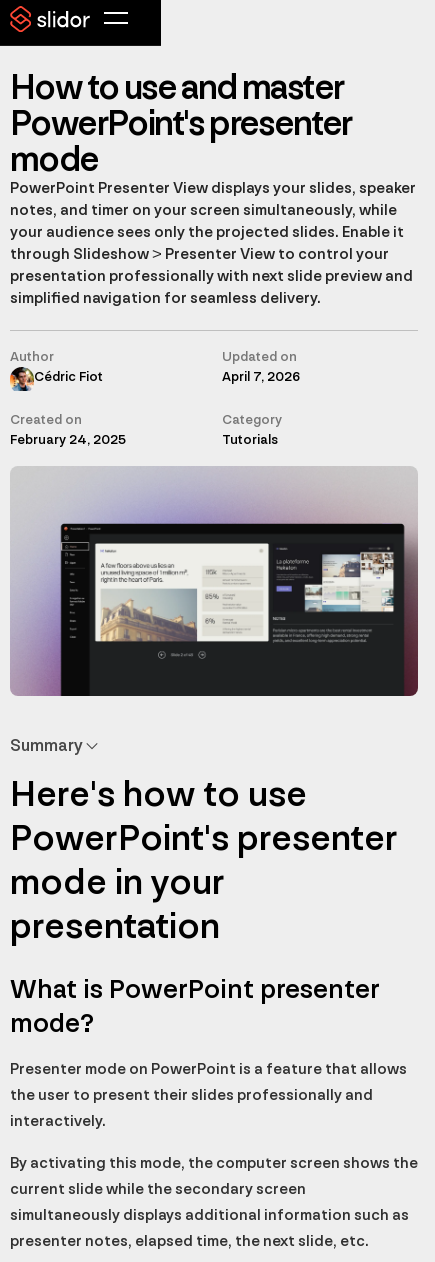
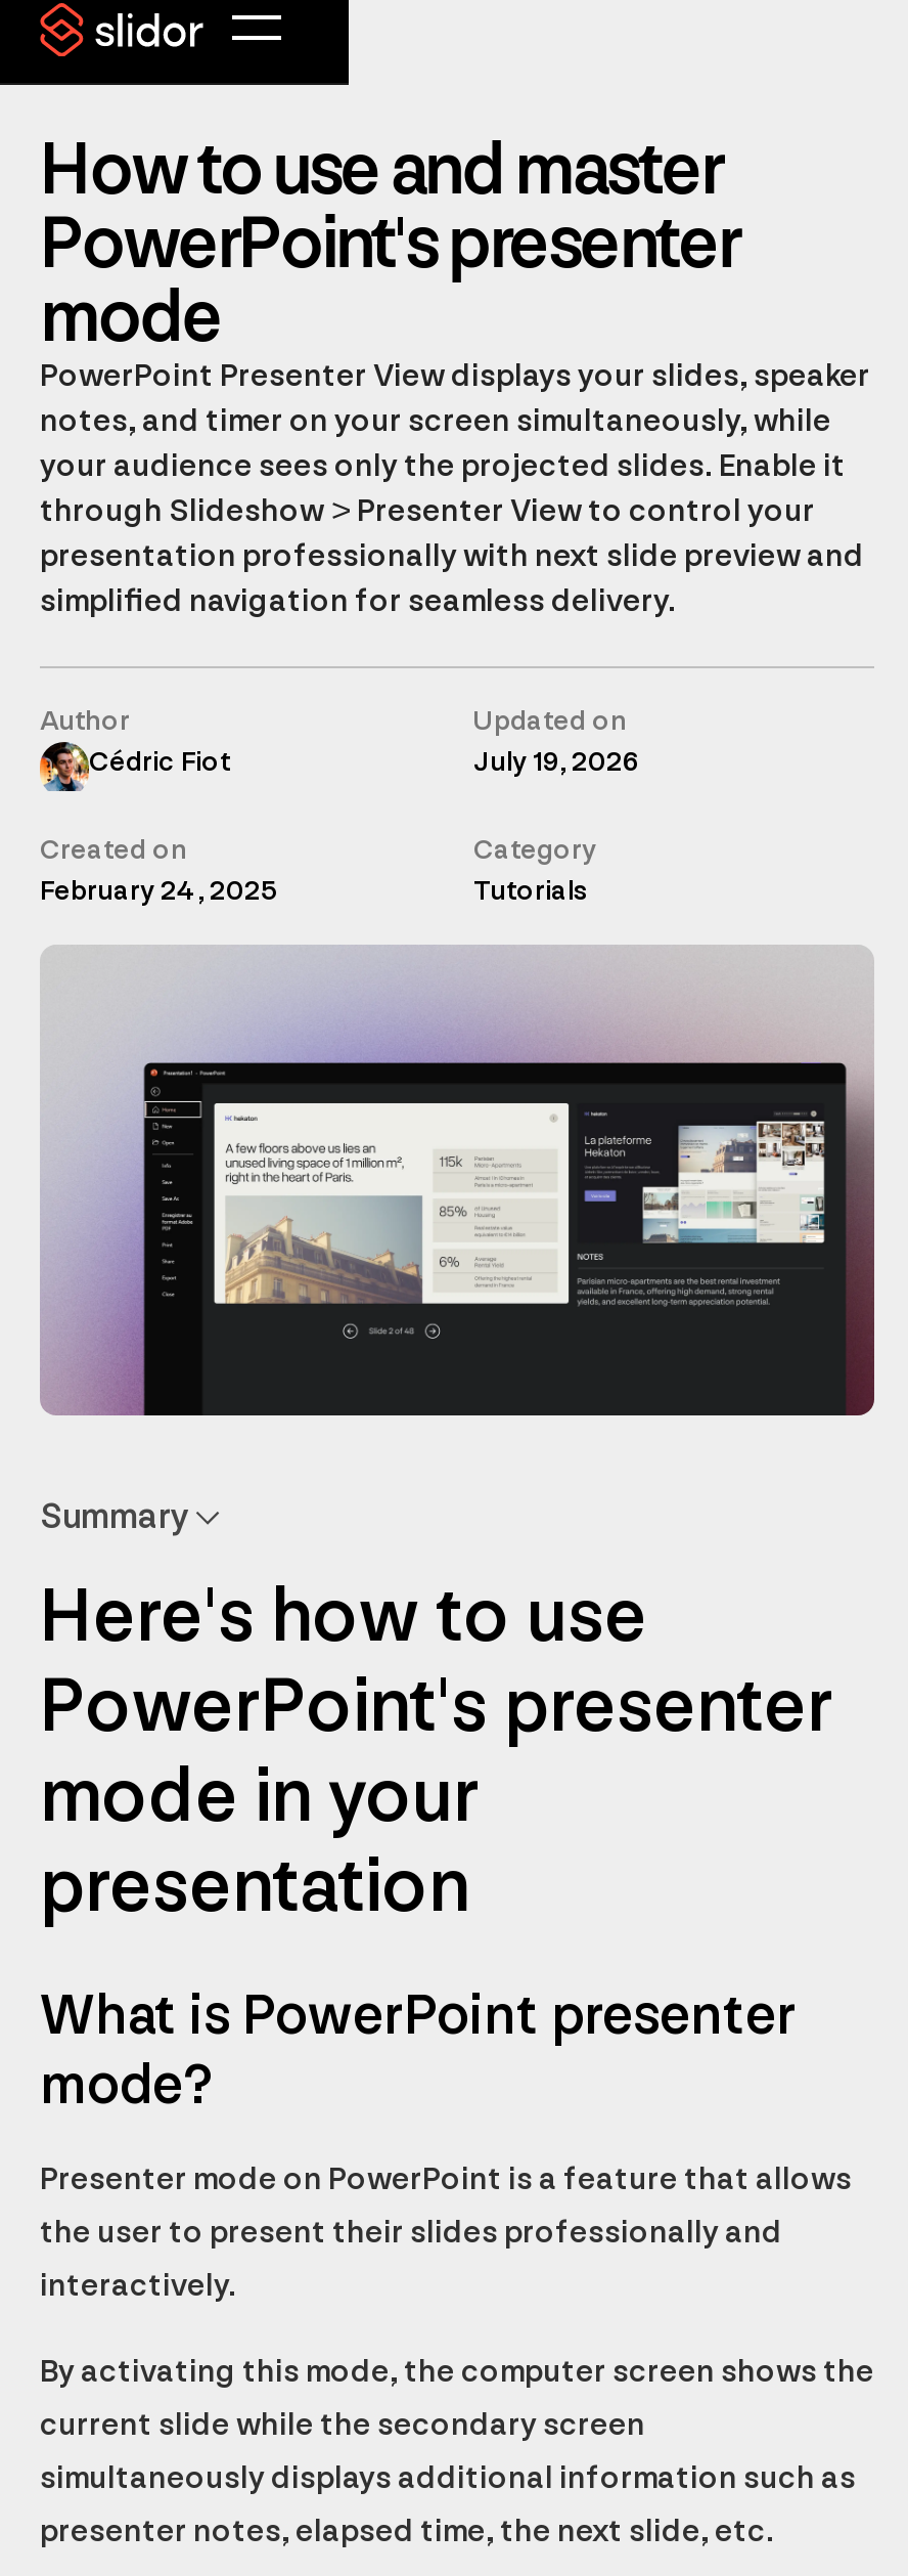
- April 7, 2026
+ July 19, 2026
